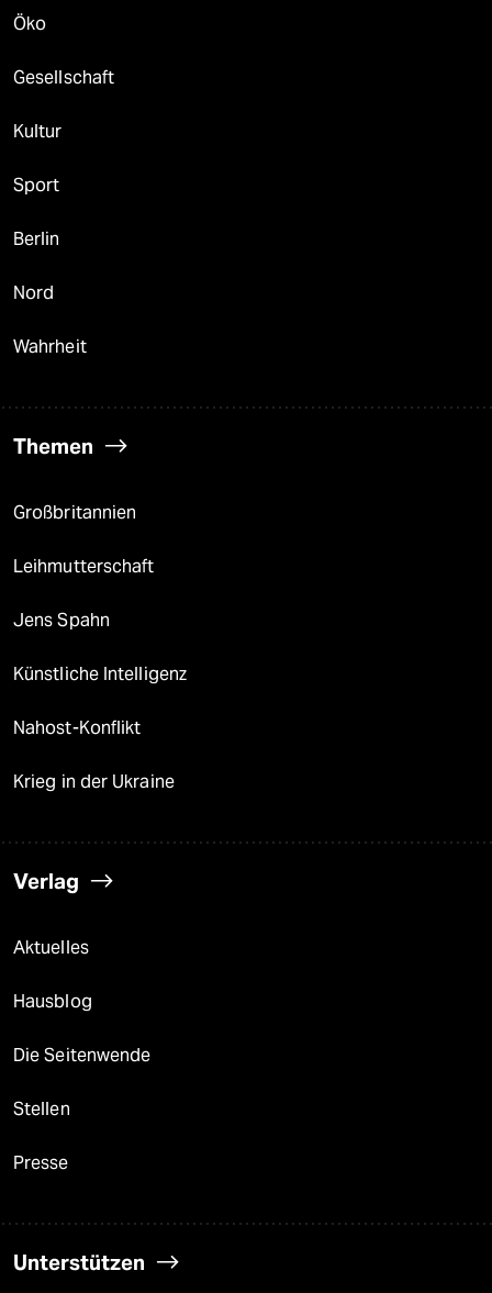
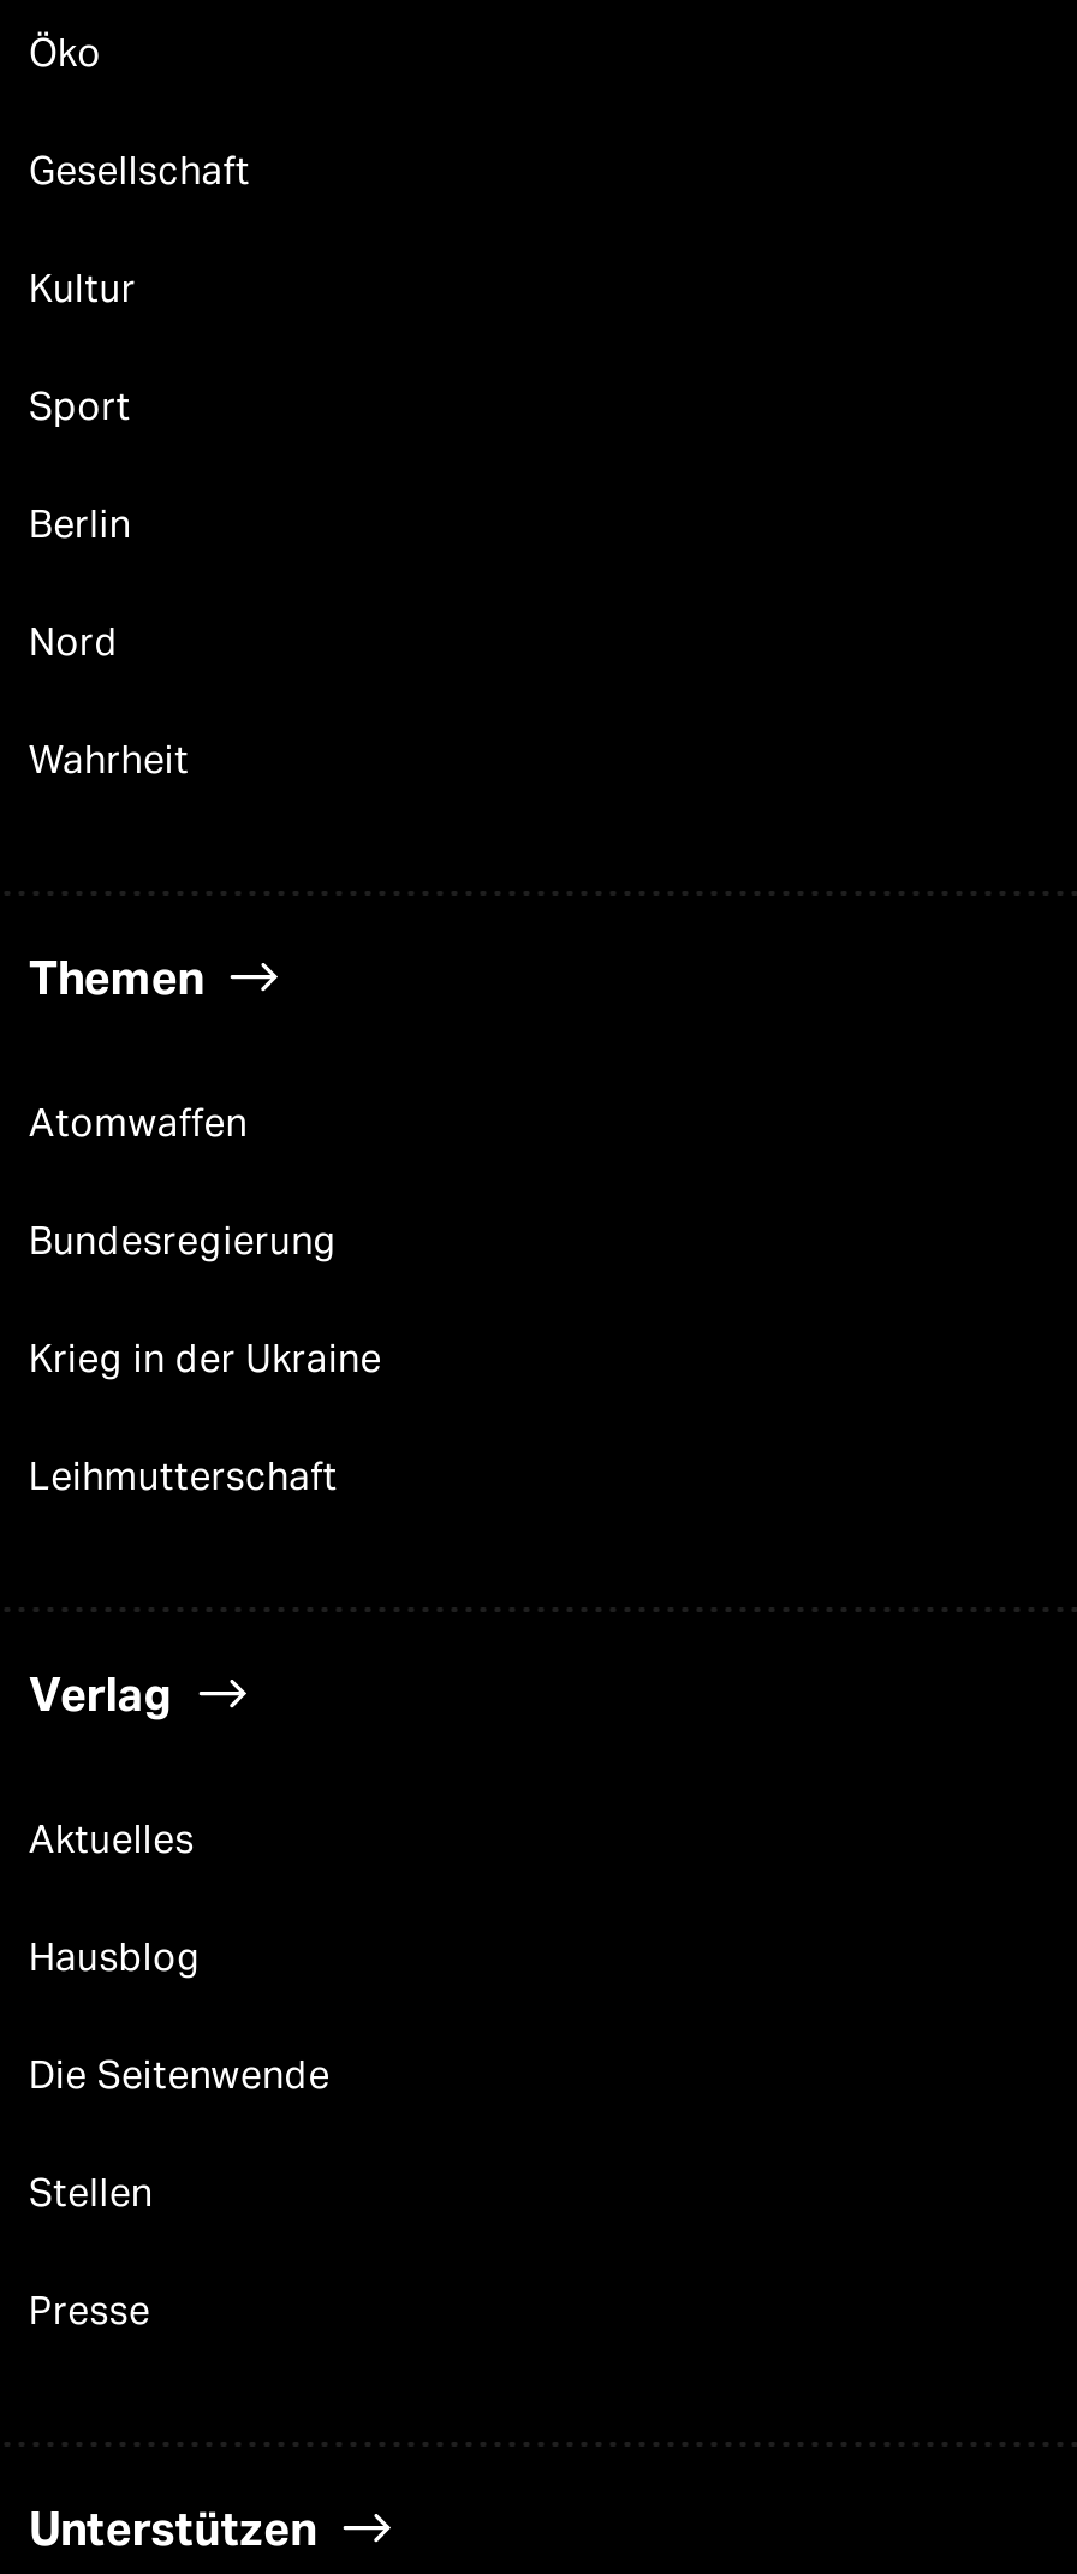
- Großbritannien
+ Atomwaffen
+ Bundesregierung

moved down: Leihmutterschaft

- Jens Spahn
- Künstliche Intelligenz
- Nahost-Konflikt

moved up: Krieg in der Ukraine
